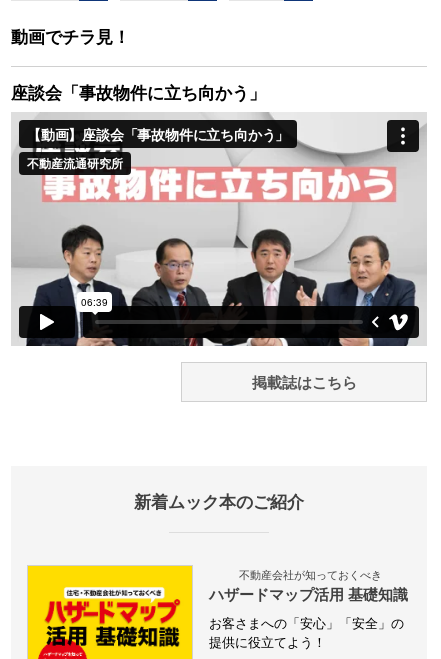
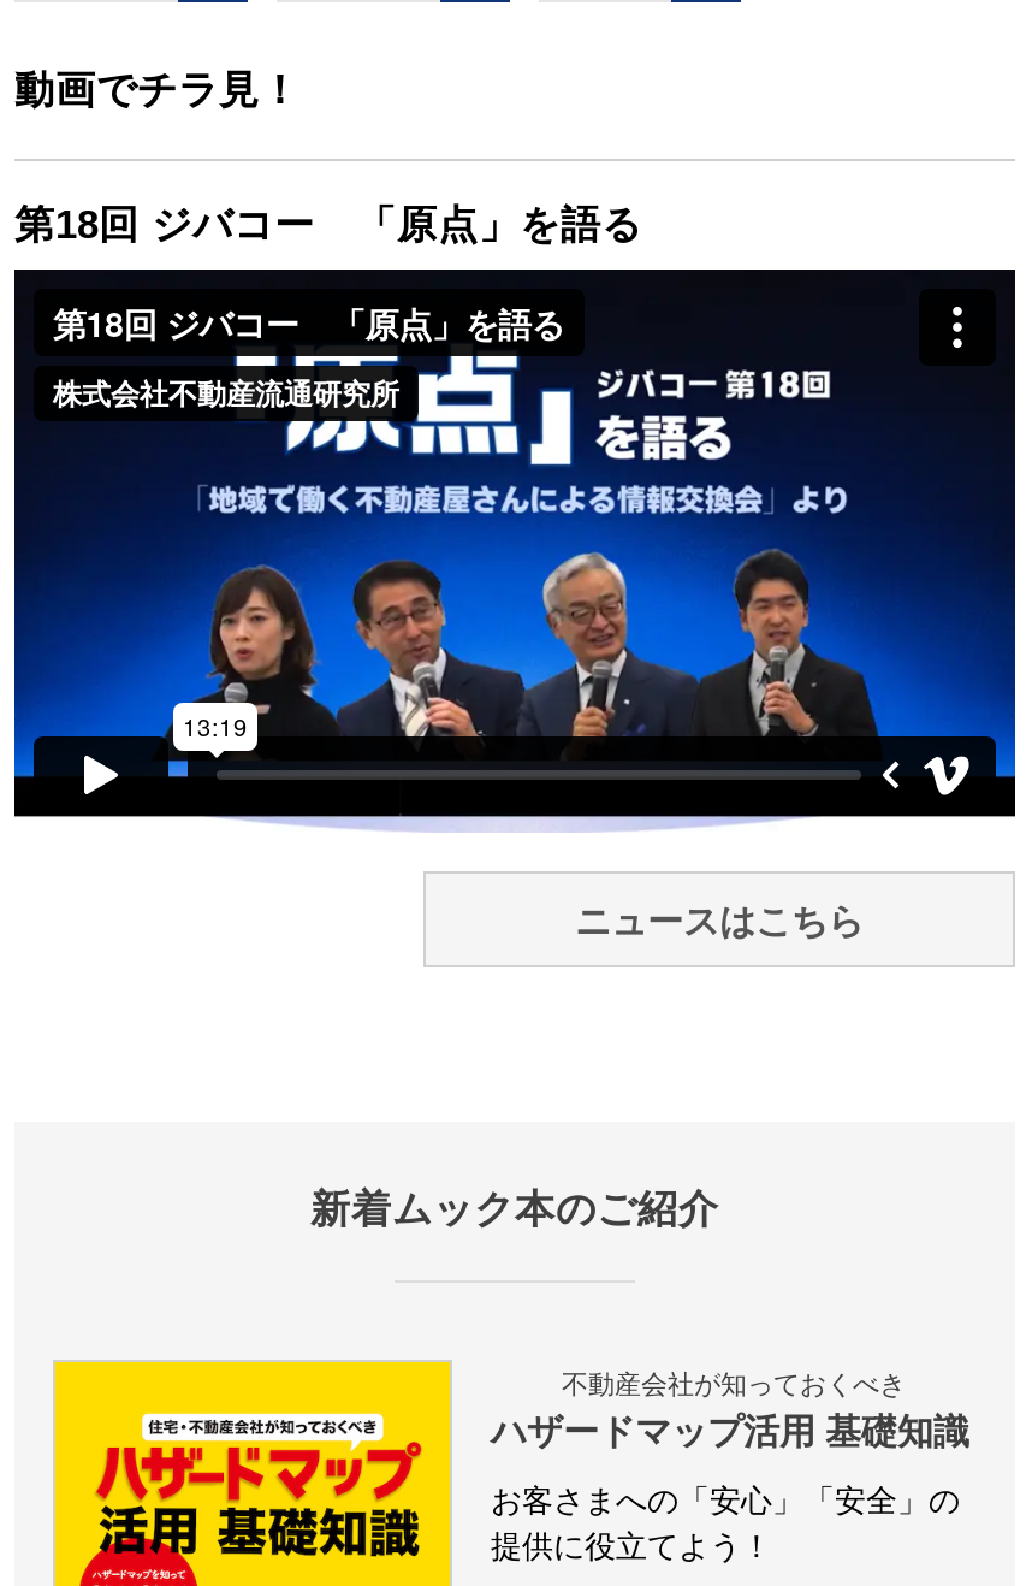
- 座談会「事故物件に立ち向かう」
+ 第18回 ジバコー 「原点」を語る

- [image]
- 掲載誌はこちら
+ [image]
+ ニュースはこちら
